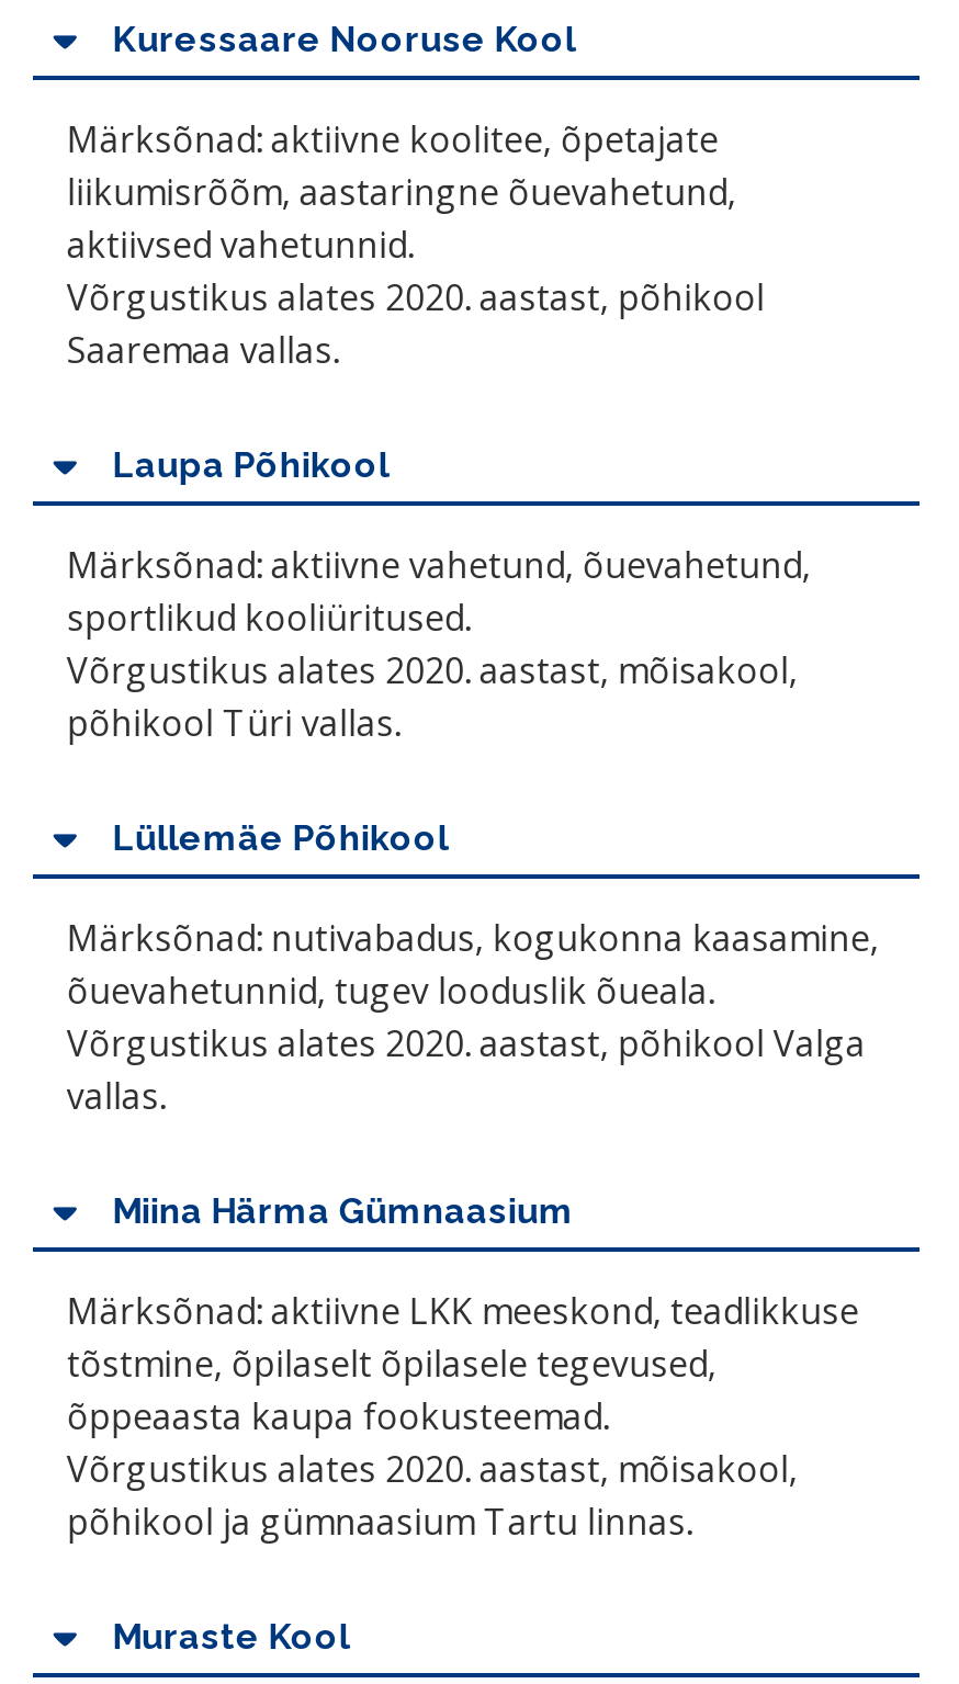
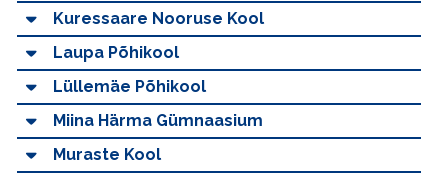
- Märksõnad: aktiivne koolitee, õpetajate
- liikumisrõõm, aastaringne õuevahetund,
- aktiivsed vahetunnid.
- Võrgustikus alates 2020. aastast, põhikool
- Saaremaa vallas.

- Märksõnad: aktiivne vahetund, õuevahetund,
- sportlikud kooliüritused.
- Võrgustikus alates 2020. aastast, mõisakool,
- põhikool Türi vallas.

- Märksõnad: nutivabadus, kogukonna kaasamine,
- õuevahetunnid, tugev looduslik õueala.
- Võrgustikus alates 2020. aastast, põhikool Valga
- vallas.

- Märksõnad: aktiivne LKK meeskond, teadlikkuse
- tõstmine, õpilaselt õpilasele tegevused,
- õppeaasta kaupa fookusteemad.
- Võrgustikus alates 2020. aastast, mõisakool,
- põhikool ja gümnaasium Tartu linnas.
